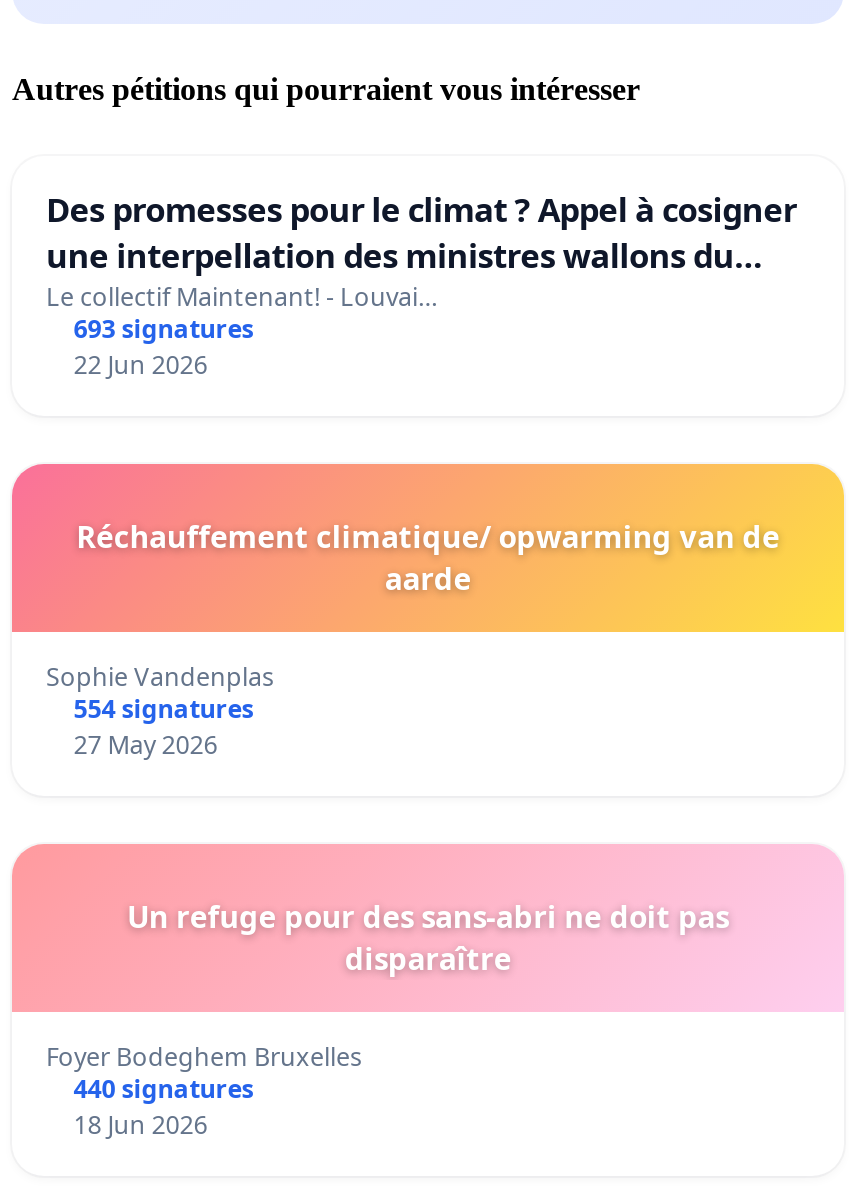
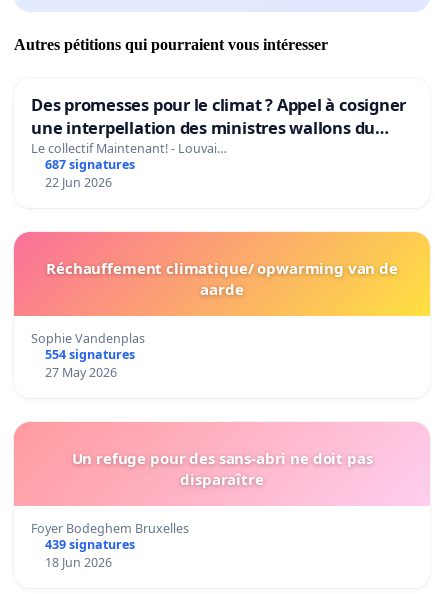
- 693 signatures
+ 687 signatures

- 440 signatures
+ 439 signatures
